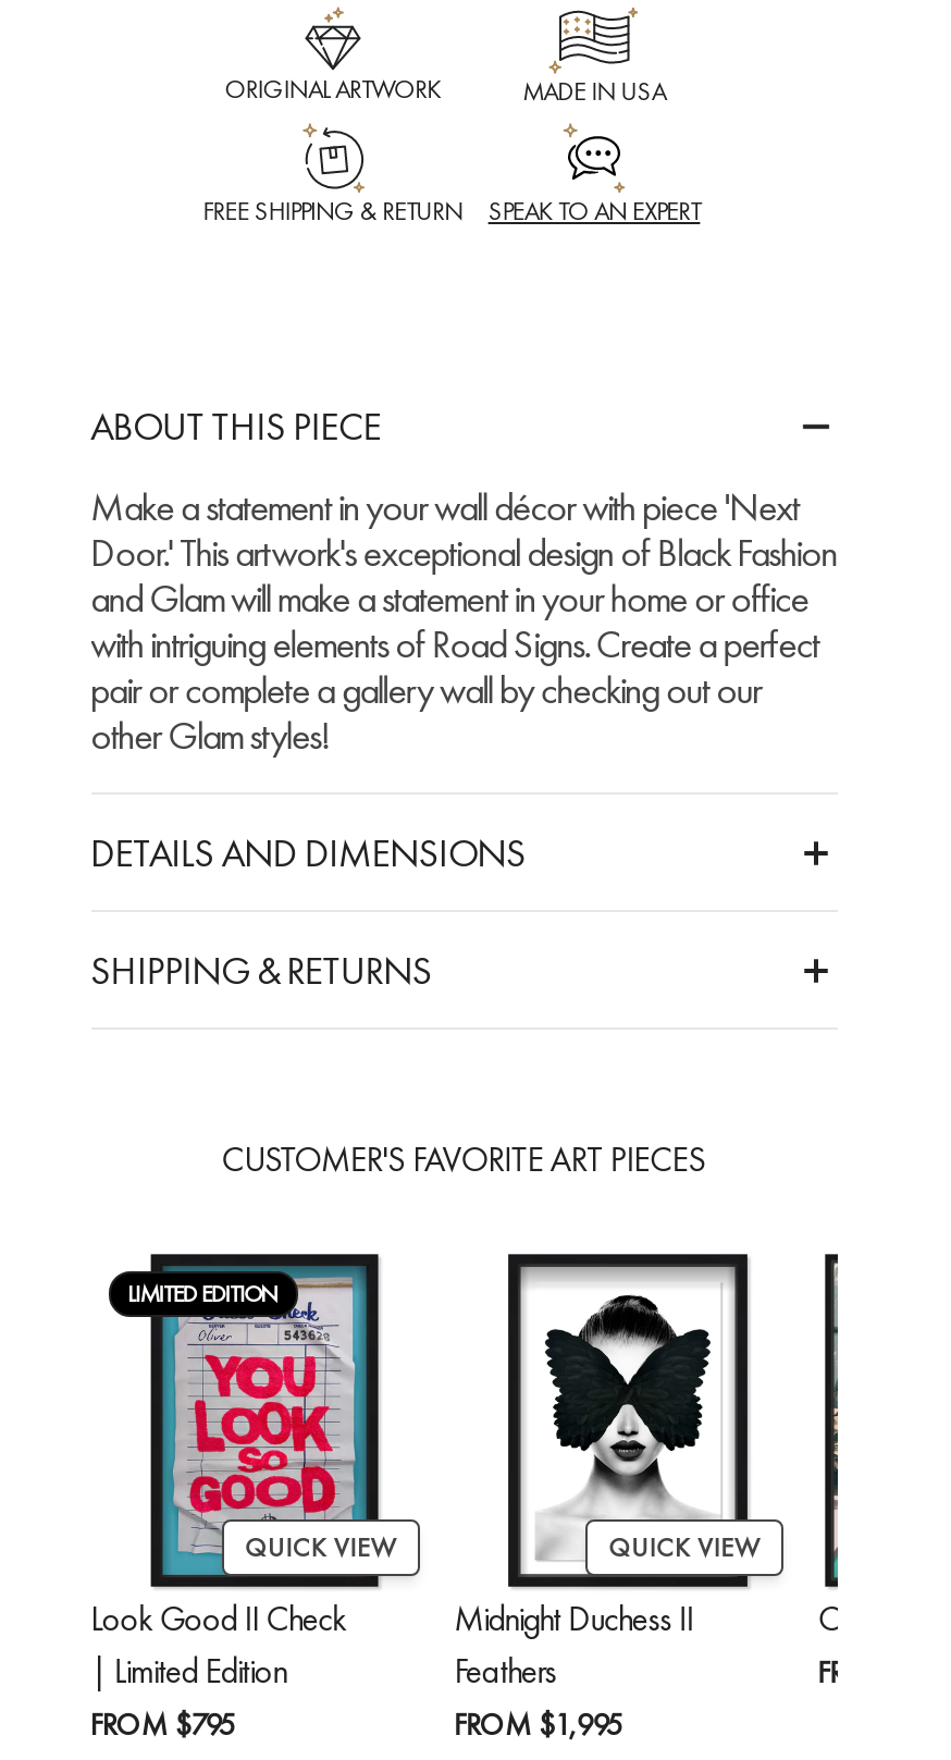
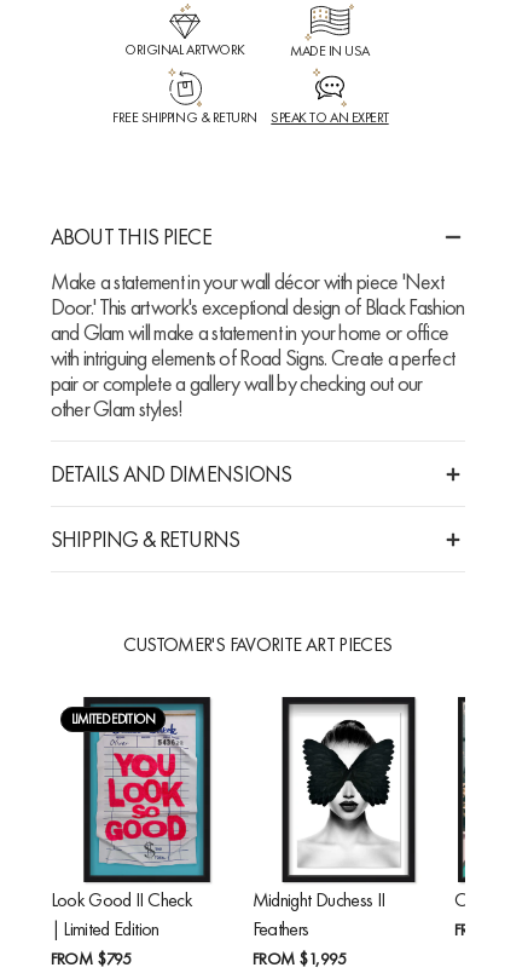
- QUICK VIEW

- QUICK VIEW
